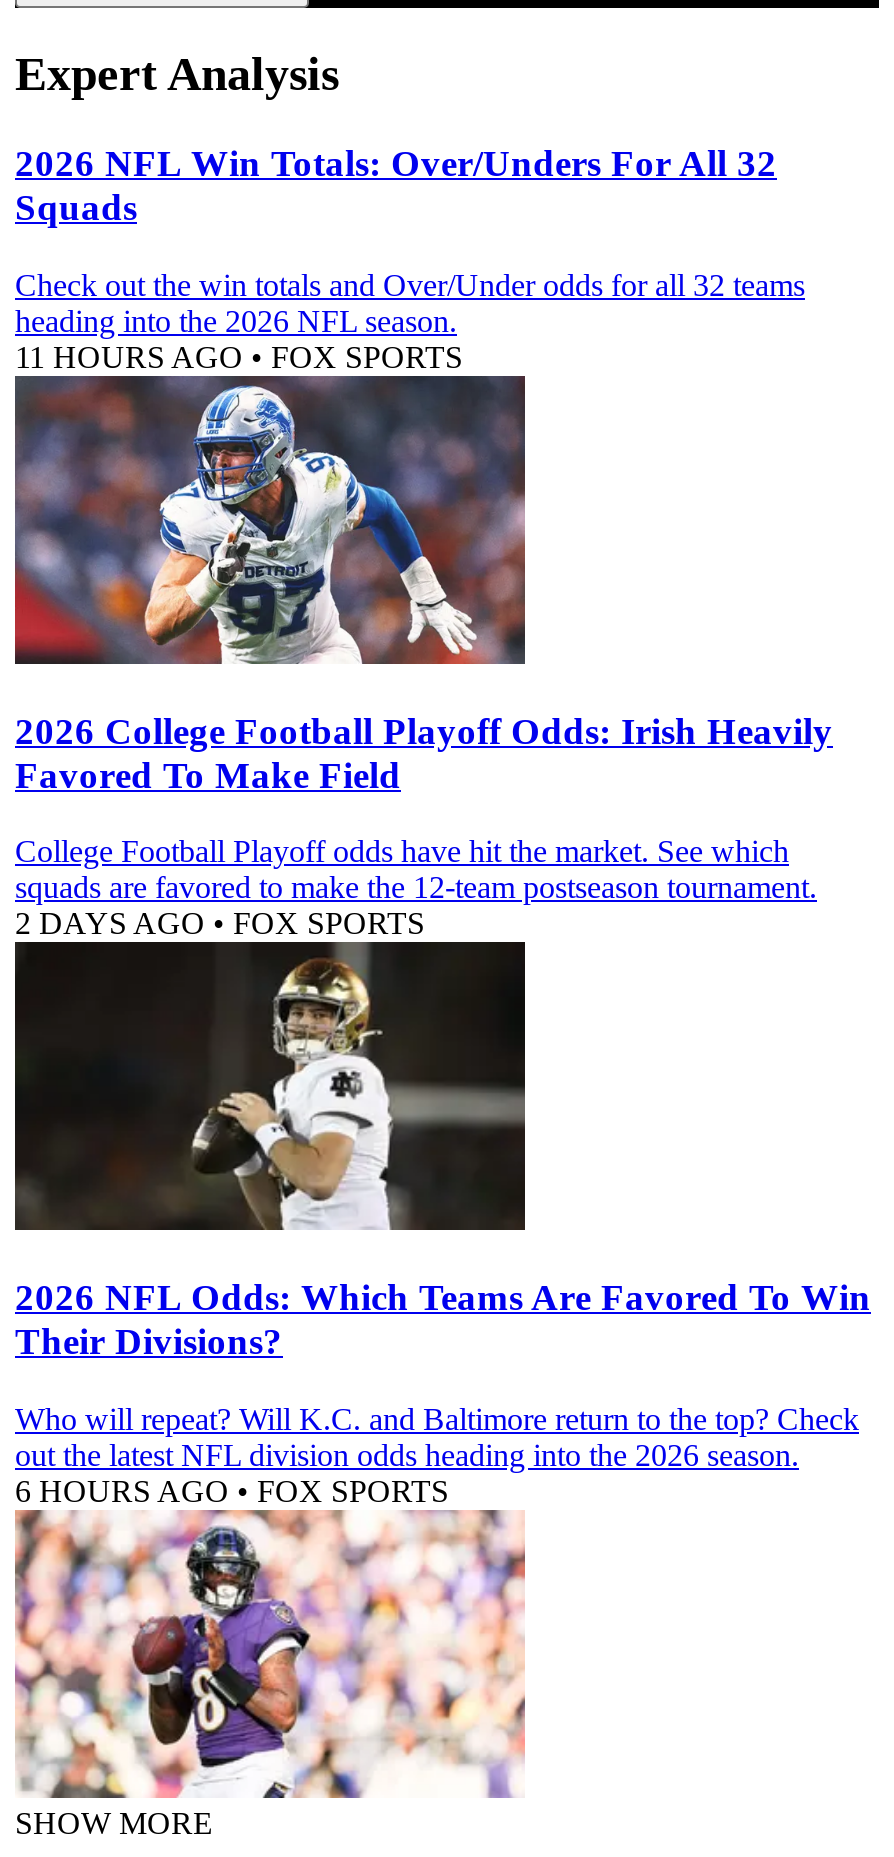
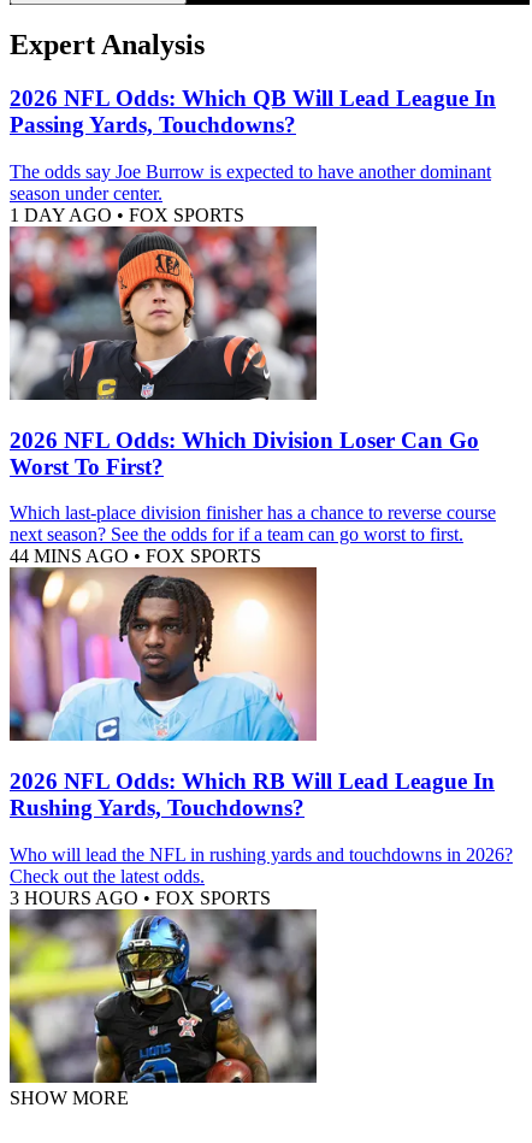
- 2026 NFL Win Totals: Over/Unders For All 32
- Squads
+ 2026 NFL Odds: Which QB Will Lead League In
+ Passing Yards, Touchdowns?

- Check out the win totals and Over/Under odds for all 32 teams
- heading into the 2026 NFL season.
- 11 HOURS AGO • FOX SPORTS
+ The odds say Joe Burrow is expected to have another dominant
+ season under center.
+ 1 DAY AGO • FOX SPORTS

- [image]
- 2026 College Football Playoff Odds: Irish Heavily
- Favored To Make Field
+ [image]
+ 2026 NFL Odds: Which Division Loser Can Go
+ Worst To First?

- [image]
- College Football Playoff odds have hit the market. See which
- squads are favored to make the 12-team postseason tournament.
- 2 DAYS AGO • FOX SPORTS
+ [image]
+ Which last-place division finisher has a chance to reverse course
+ next season? See the odds for if a team can go worst to first.
+ 44 MINS AGO • FOX SPORTS

- 2026 NFL Odds: Which Teams Are Favored To Win
- Their Divisions?
+ 2026 NFL Odds: Which RB Will Lead League In
+ Rushing Yards, Touchdowns?

- Who will repeat? Will K.C. and Baltimore return to the top? Check
- out the latest NFL division odds heading into the 2026 season.
- 6 HOURS AGO • FOX SPORTS
+ Who will lead the NFL in rushing yards and touchdowns in 2026?
+ Check out the latest odds.
+ 3 HOURS AGO • FOX SPORTS

- [image]
+ [image]
